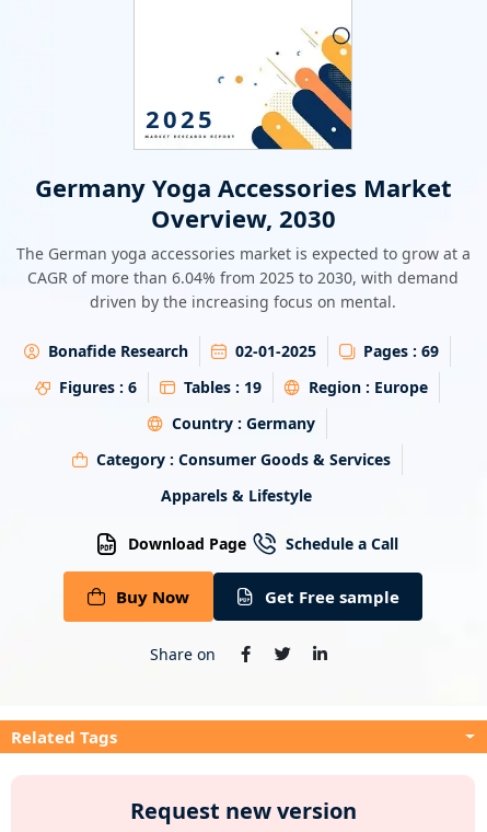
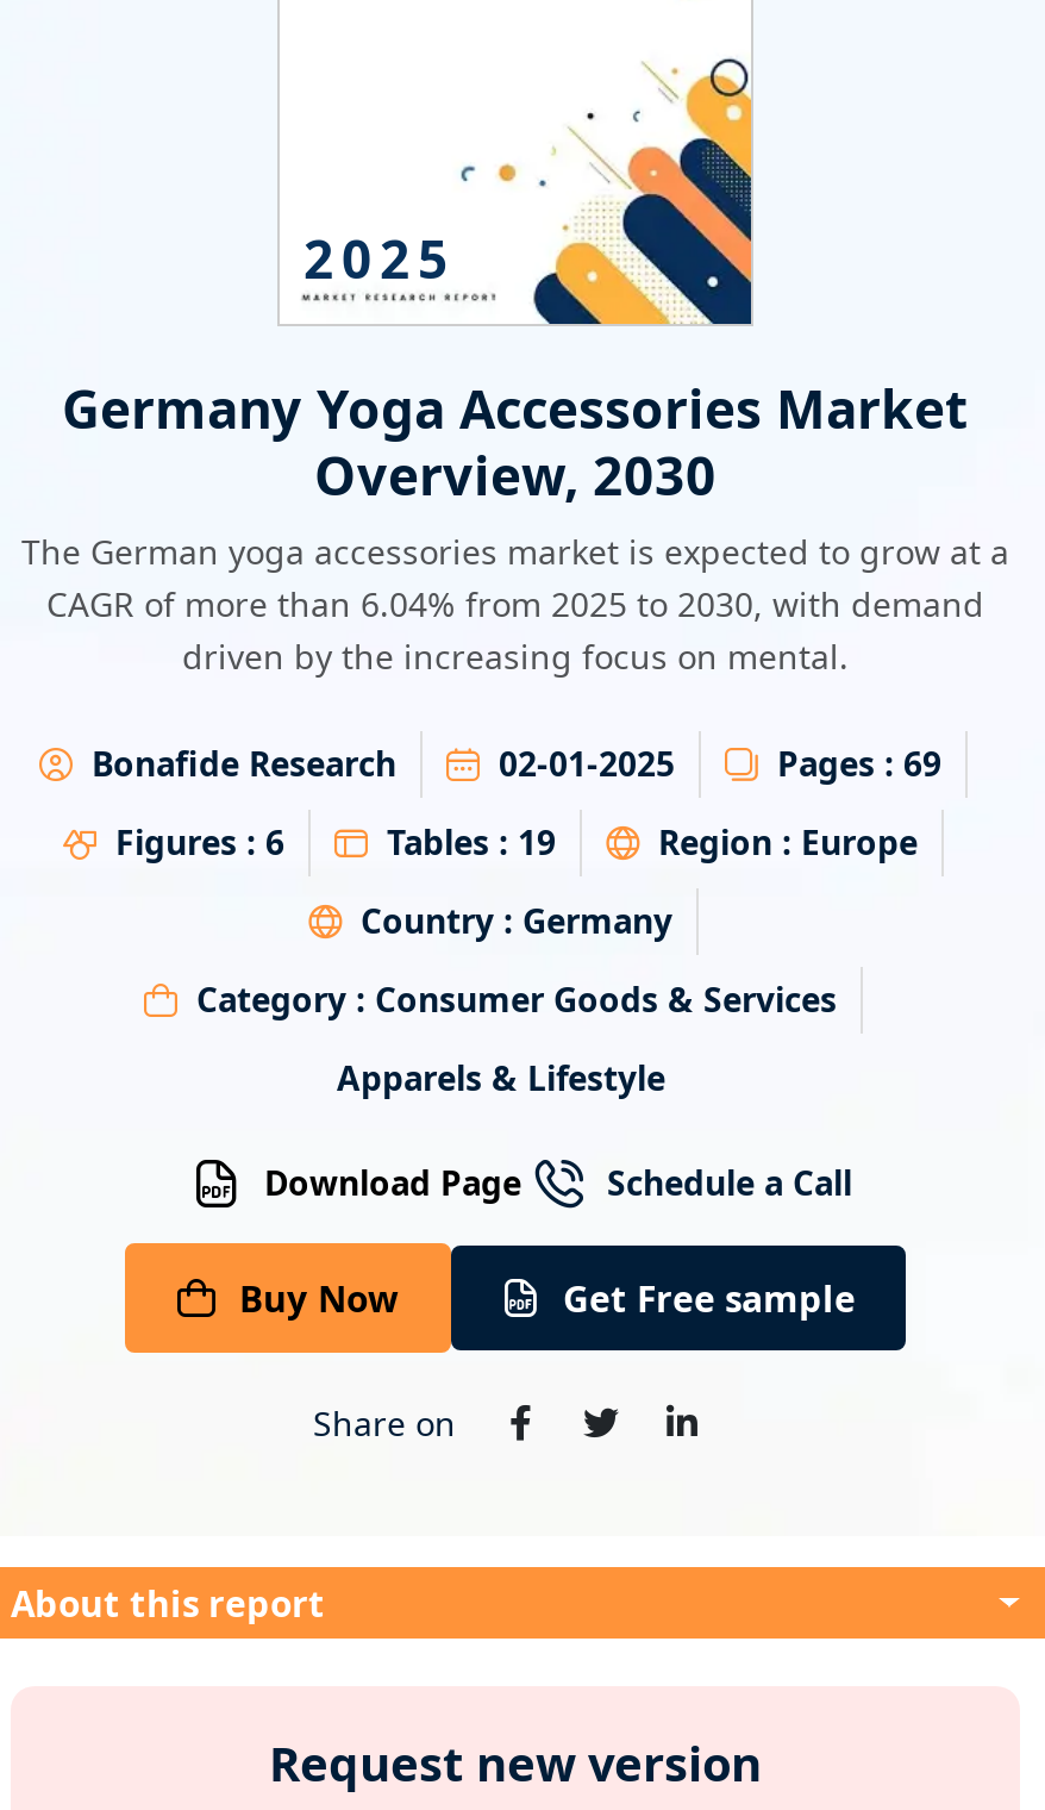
- Related Tags
+ About this report
